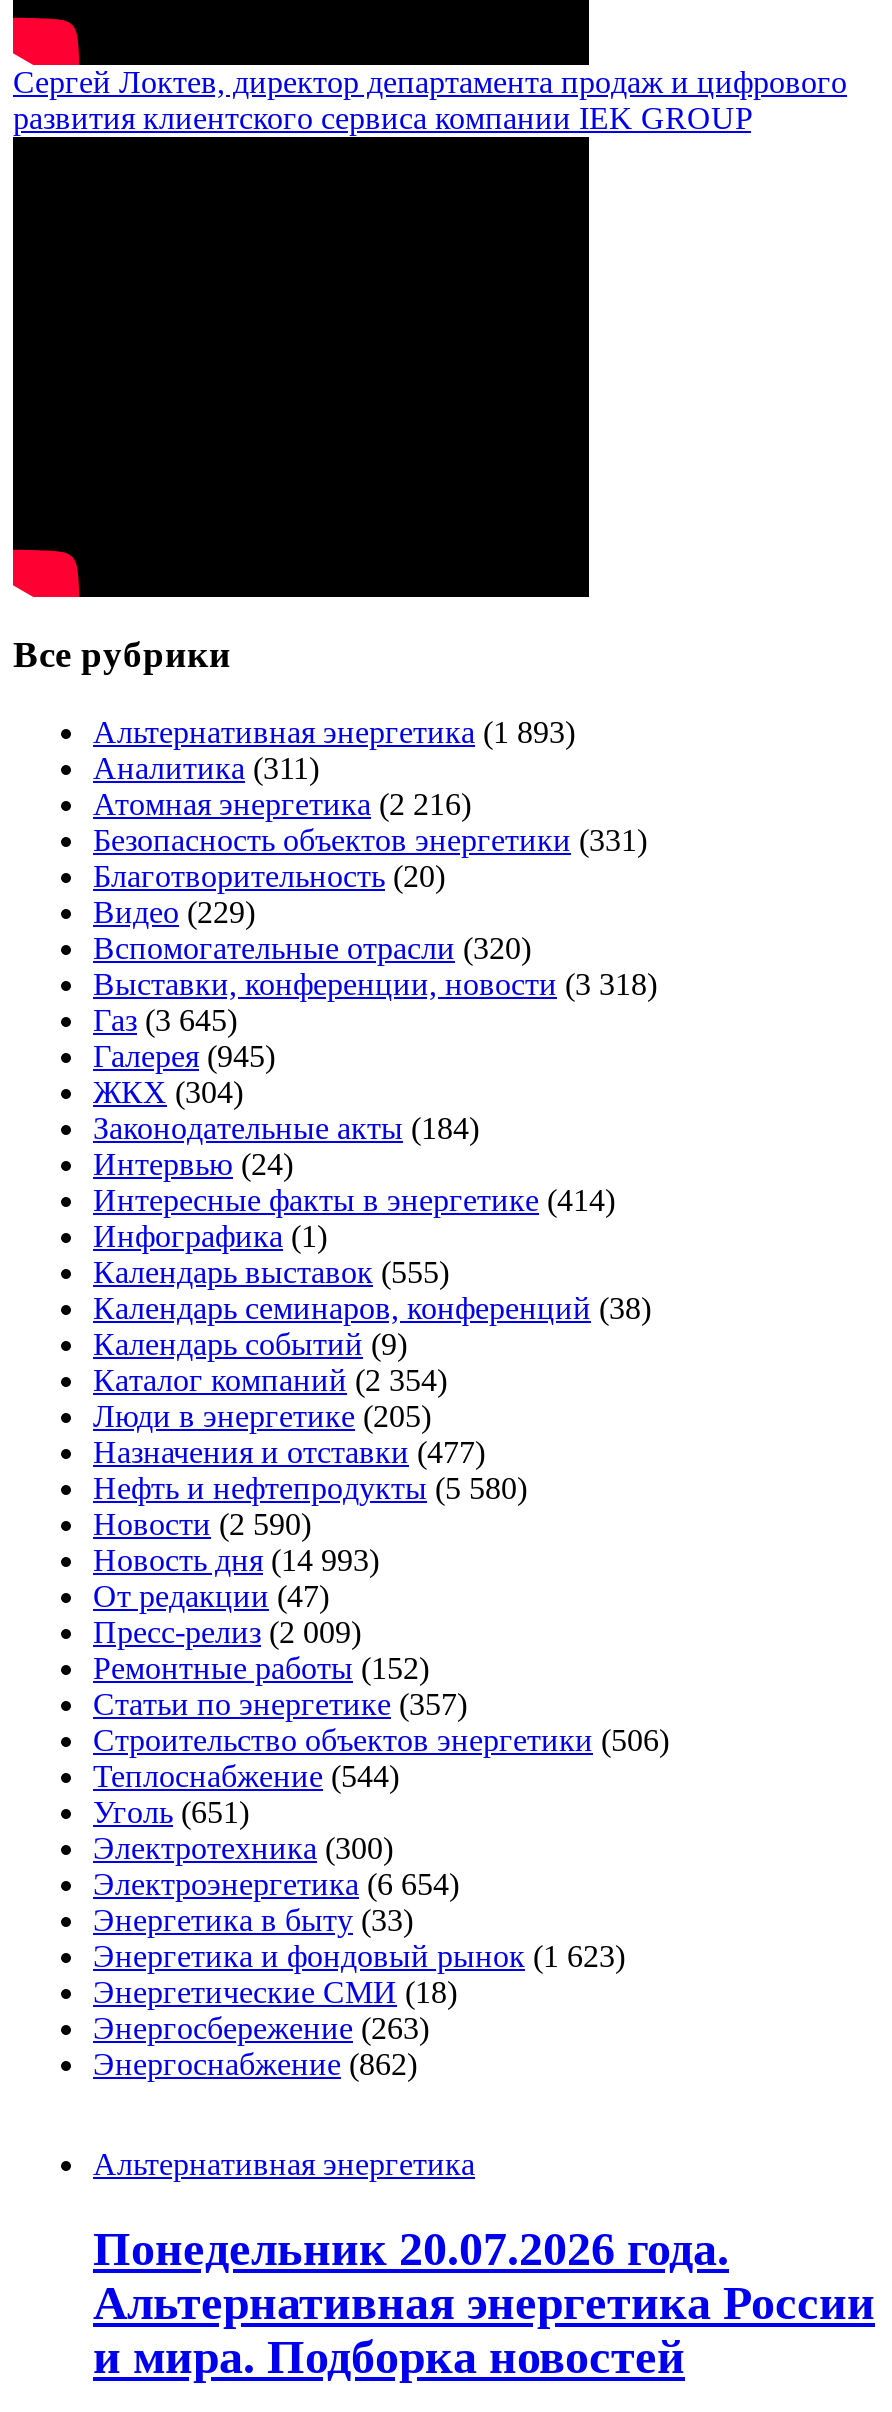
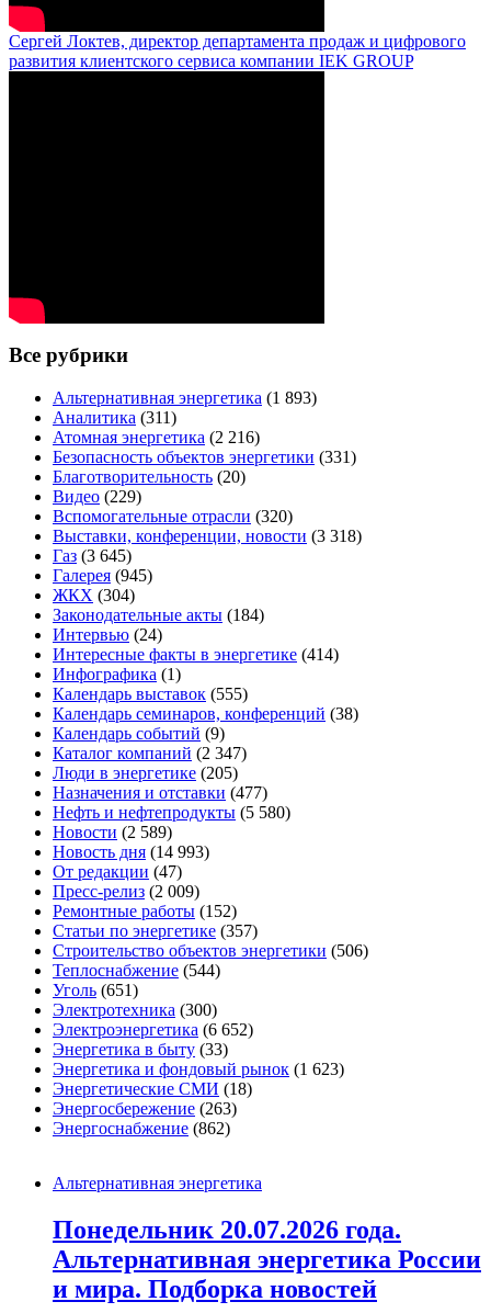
- Каталог компаний (2 354)
+ Каталог компаний (2 347)

- Новости (2 590)
+ Новости (2 589)

- Электроэнергетика (6 654)
+ Электроэнергетика (6 652)
